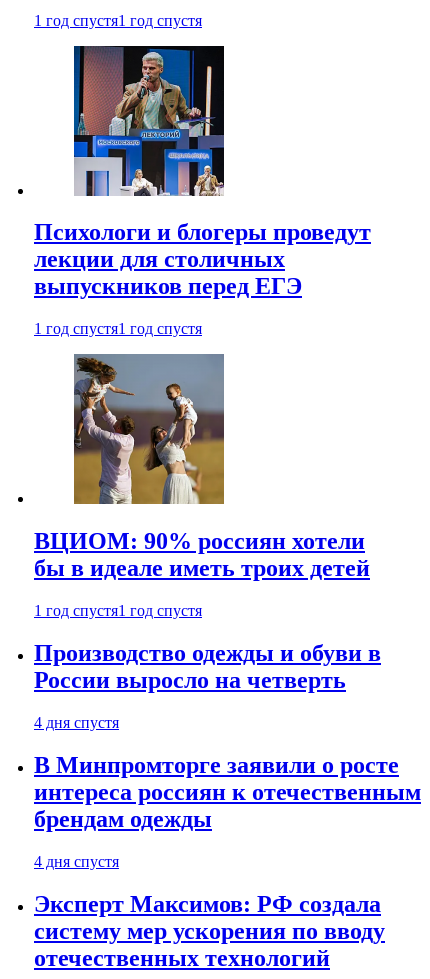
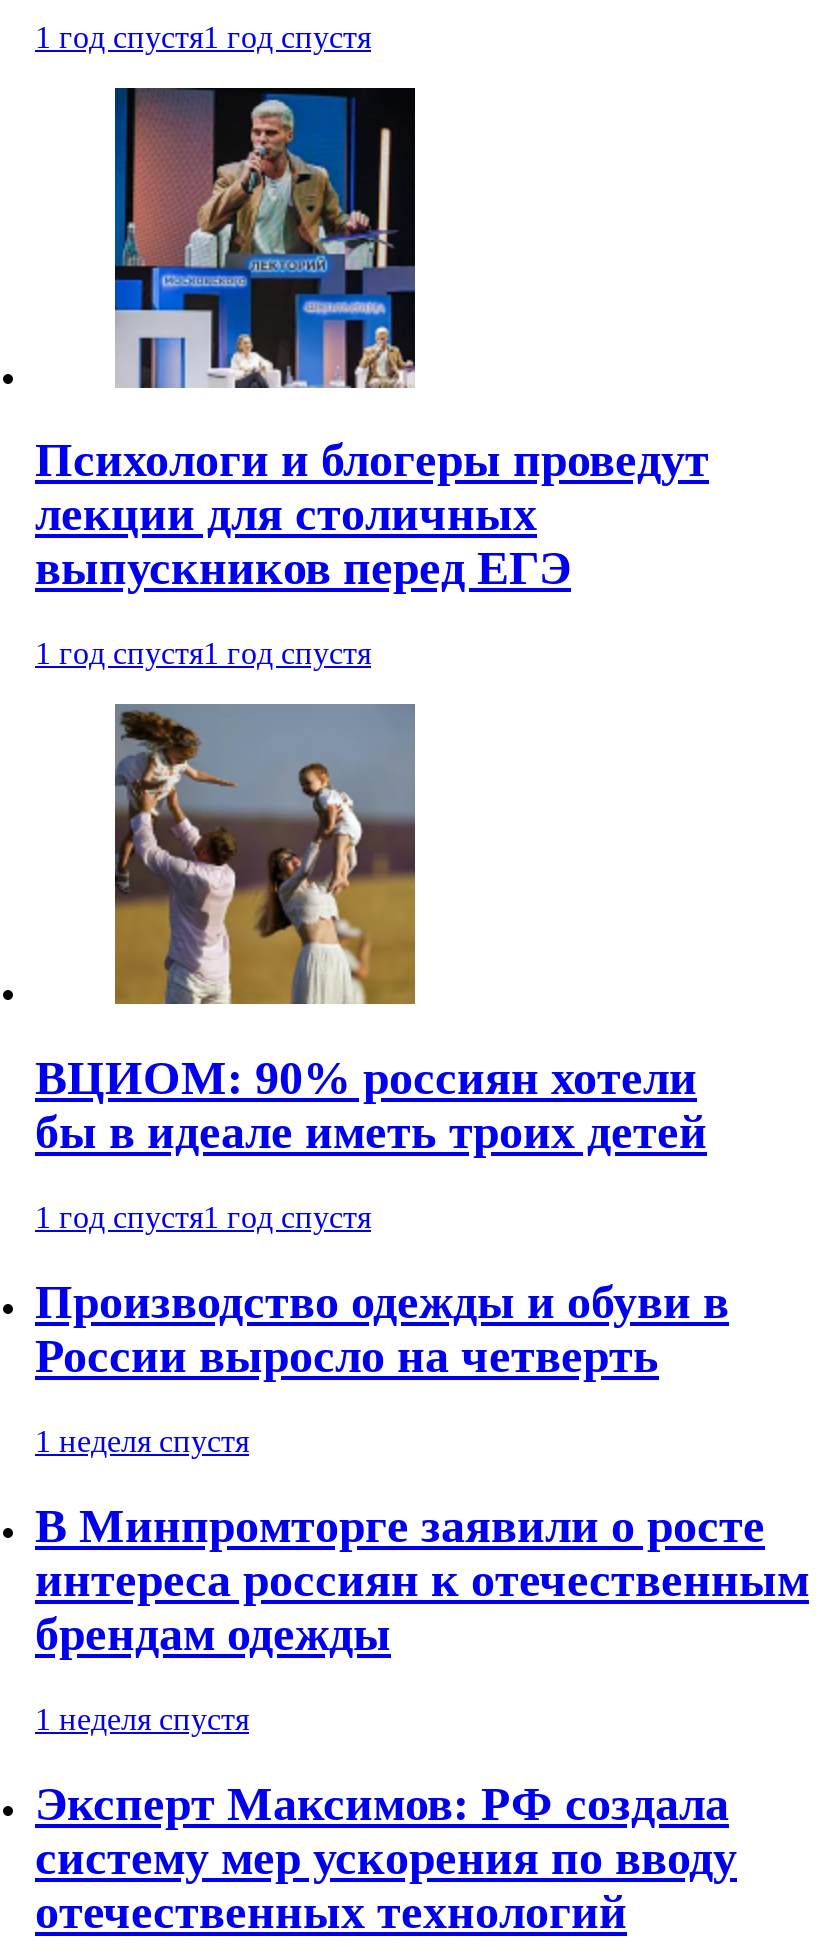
- 4 дня спустя
+ 1 неделя спустя

- 4 дня спустя
+ 1 неделя спустя
